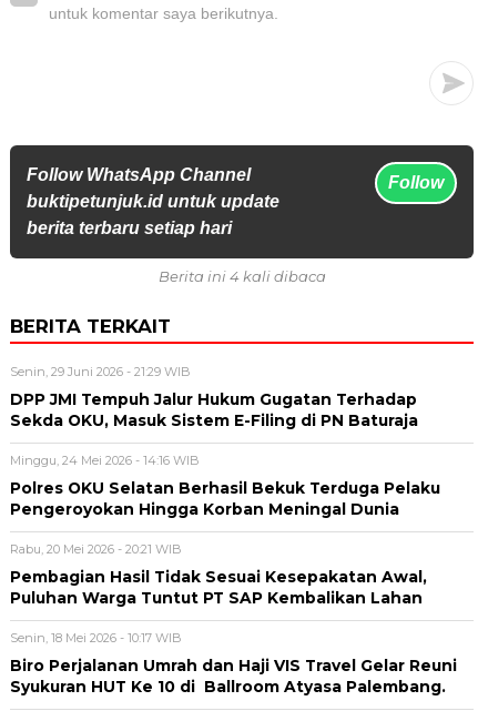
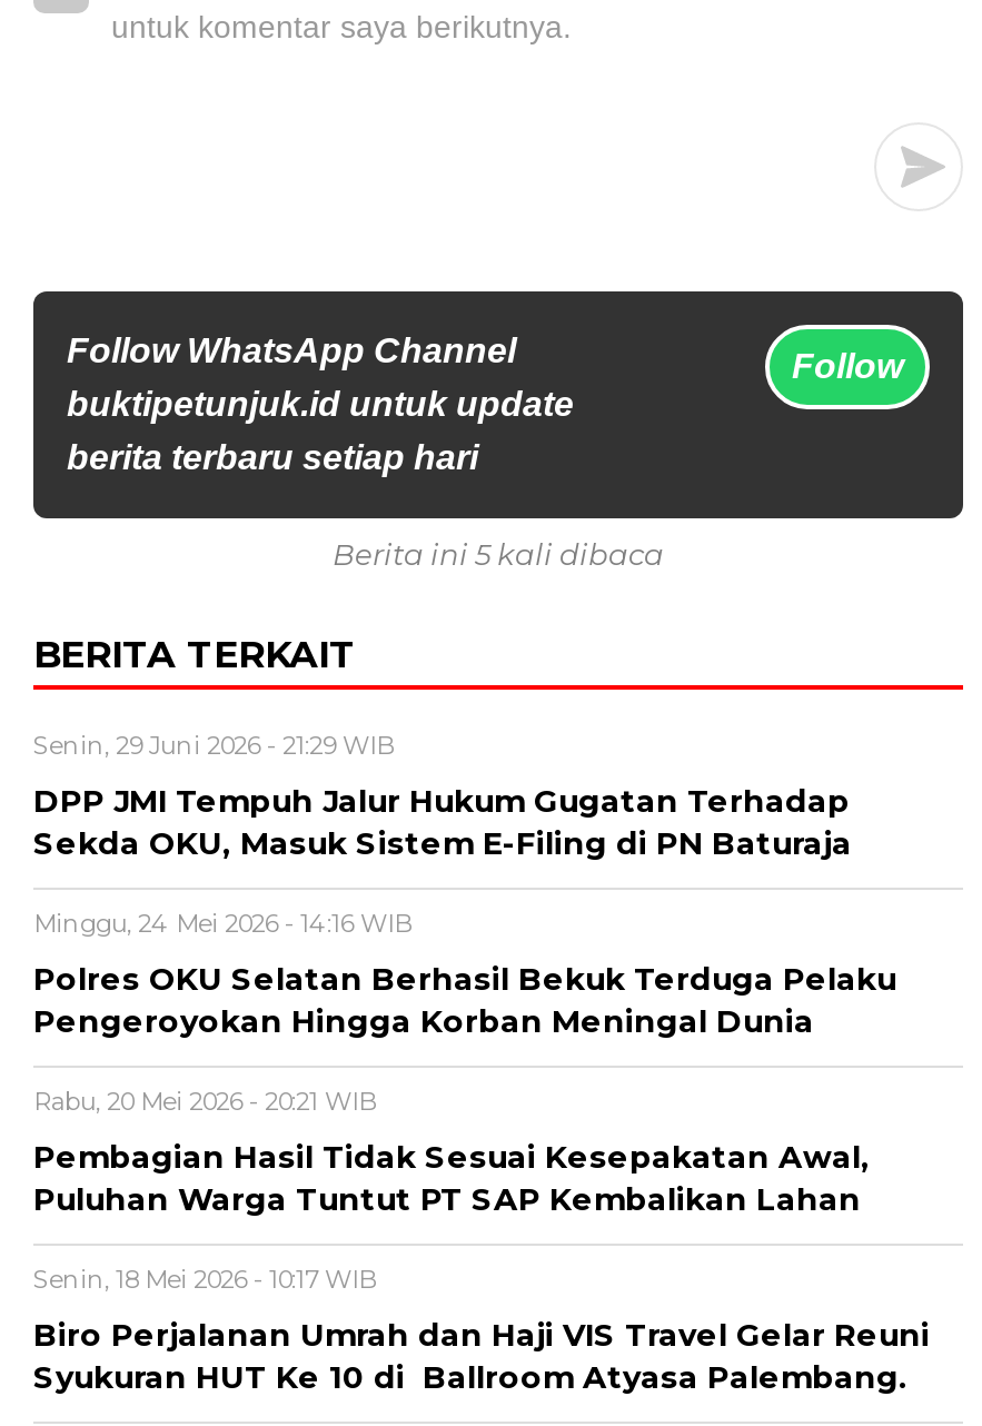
- Berita ini 4 kali dibaca
+ Berita ini 5 kali dibaca
